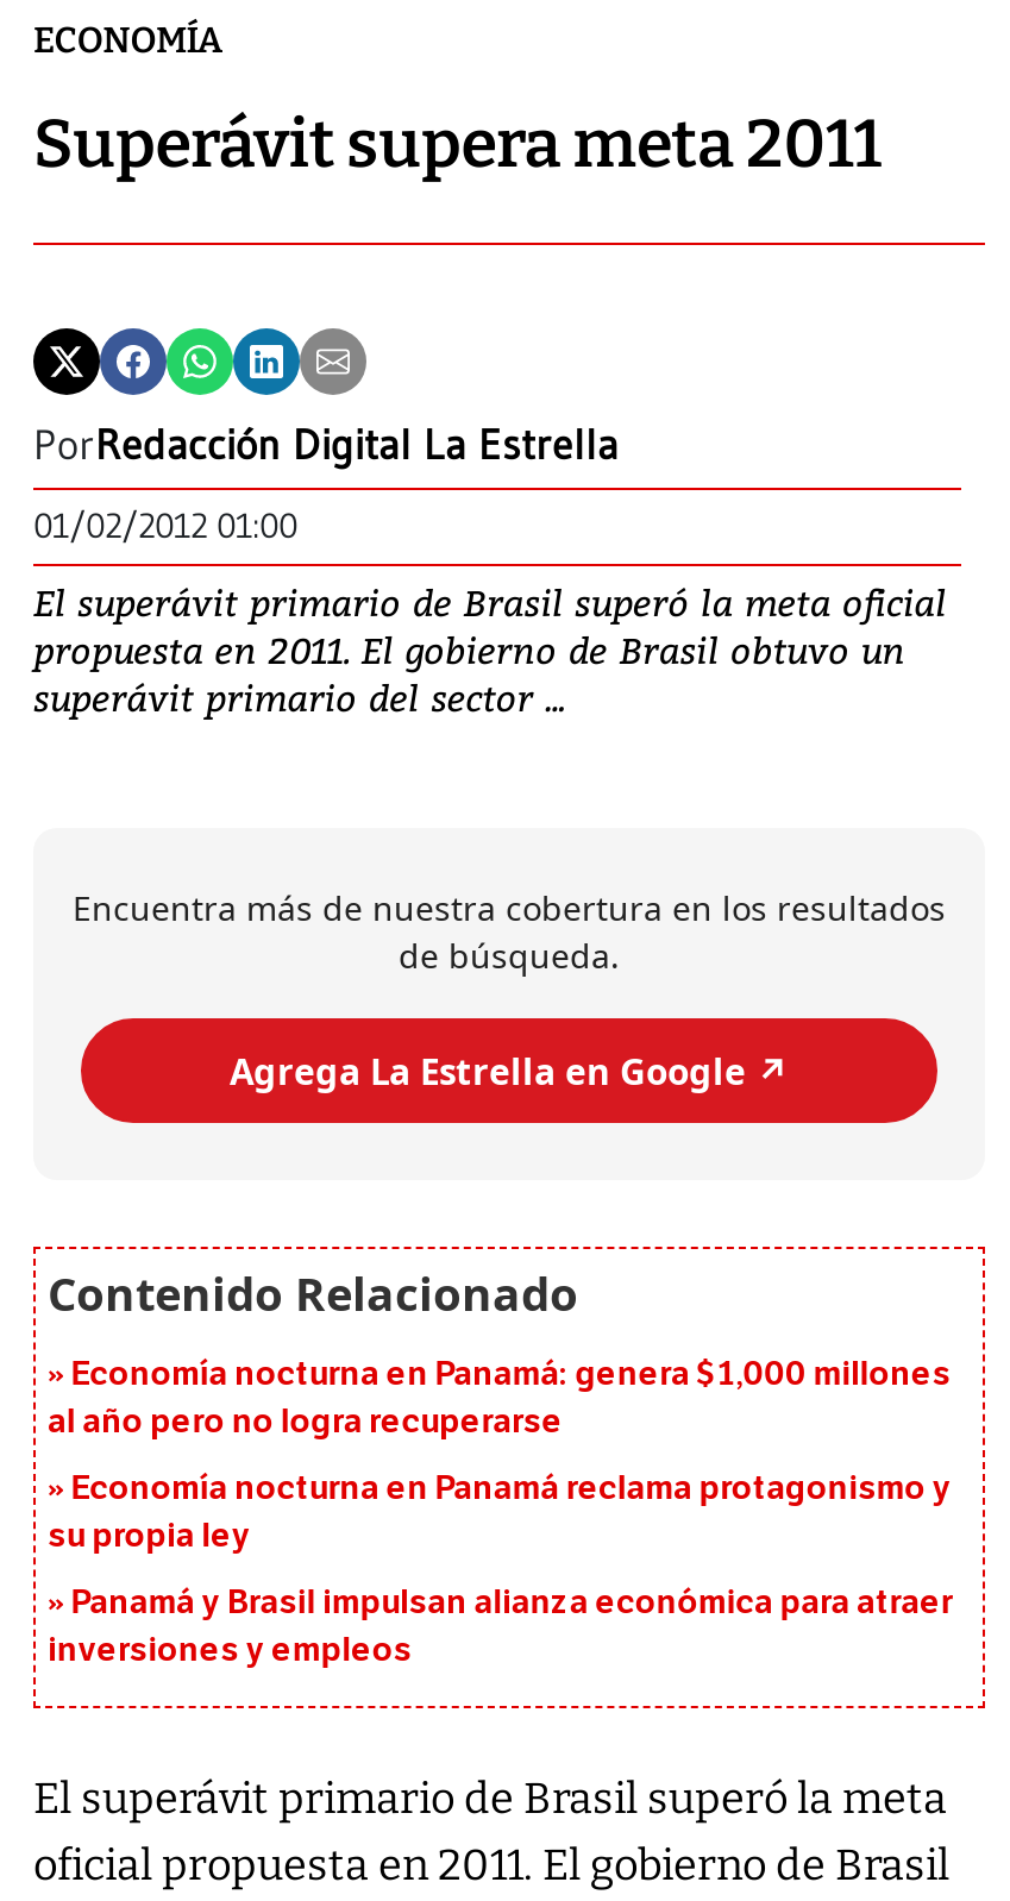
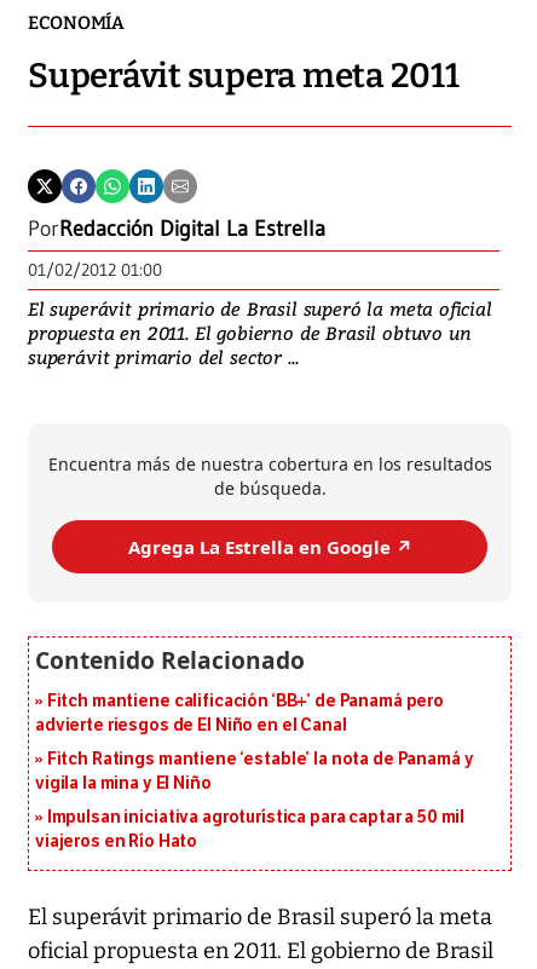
- Economía nocturna en Panamá: genera $1,000 millones
- al año pero no logra recuperarse
+ Fitch mantiene calificación ‘BB+’ de Panamá pero
+ advierte riesgos de El Niño en el Canal

- Economía nocturna en Panamá reclama protagonismo y
- su propia ley
+ Fitch Ratings mantiene ‘estable’ la nota de Panamá y
+ vigila la mina y El Niño

- Panamá y Brasil impulsan alianza económica para atraer
- inversiones y empleos
+ Impulsan iniciativa agroturística para captar a 50 mil
+ viajeros en Río Hato
